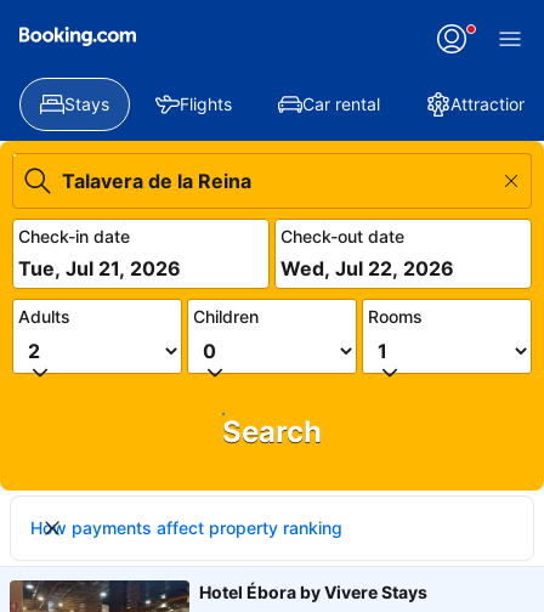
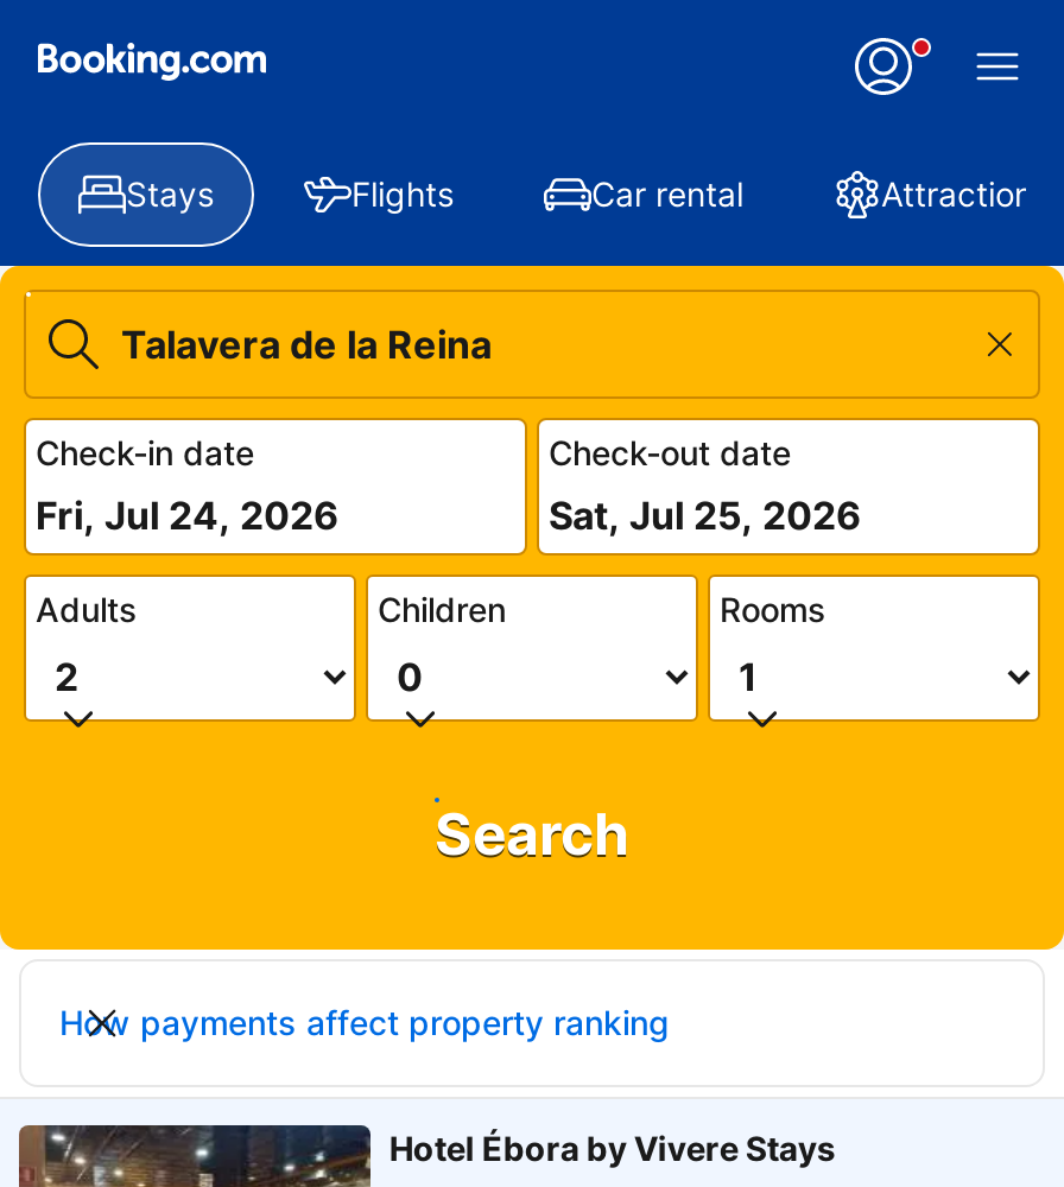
- Tue, Jul 21, 2026
+ Fri, Jul 24, 2026

- Wed, Jul 22, 2026
+ Sat, Jul 25, 2026
